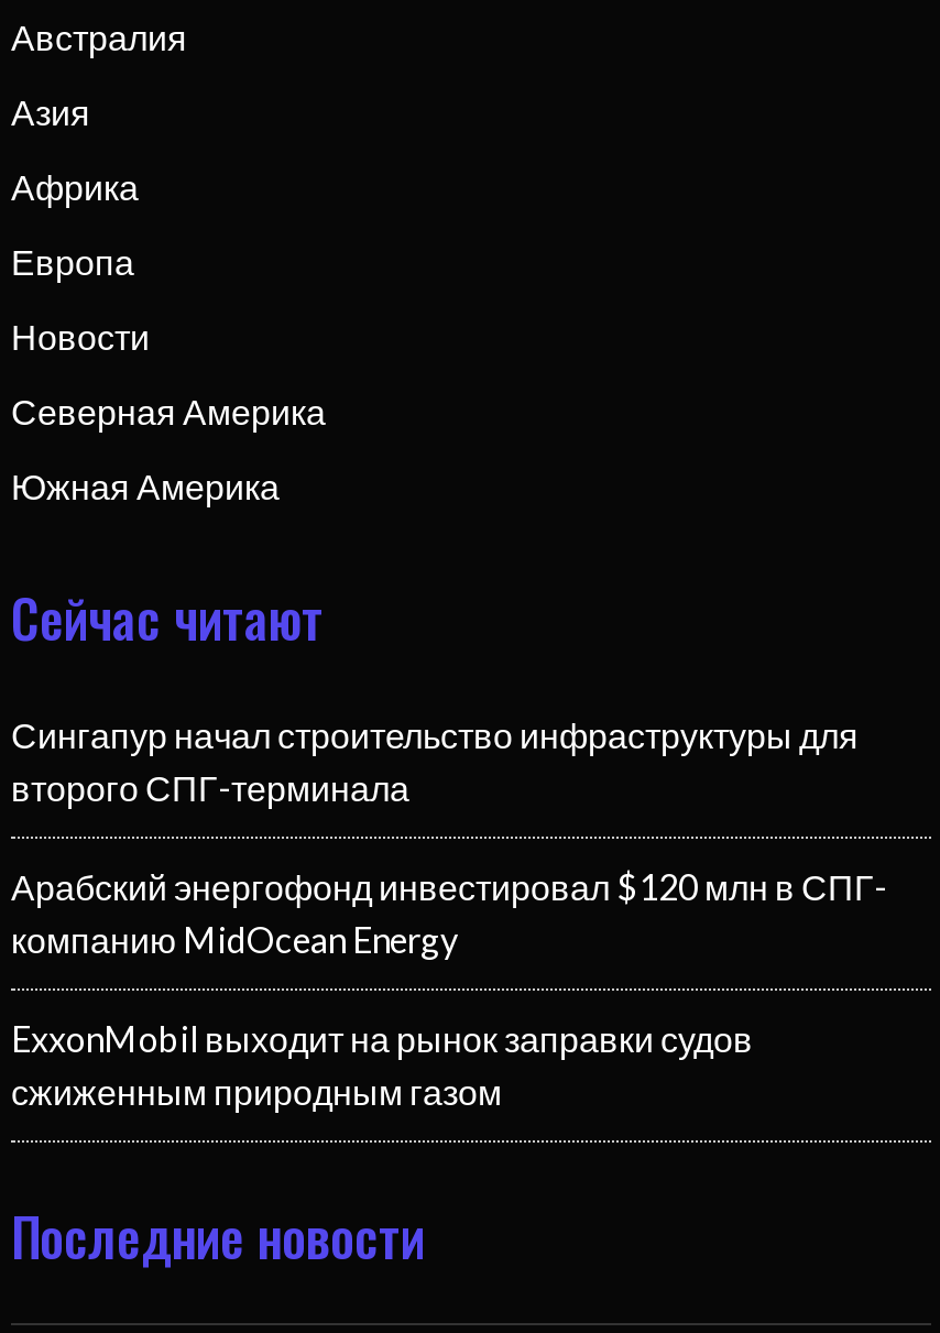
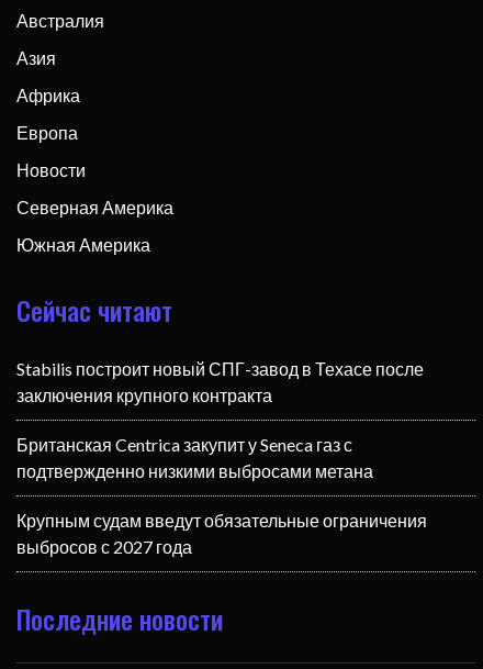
- Сингапур начал строительство инфраструктуры для
- второго СПГ-терминала
+ Stabilis построит новый СПГ-завод в Техасе после
+ заключения крупного контракта

- Арабский энергофонд инвестировал $120 млн в СПГ-
- компанию MidOcean Energy
+ Британская Centrica закупит у Seneca газ с
+ подтвержденно низкими выбросами метана

- ExxonMobil выходит на рынок заправки судов
- сжиженным природным газом
+ Крупным судам введут обязательные ограничения
+ выбросов с 2027 года
